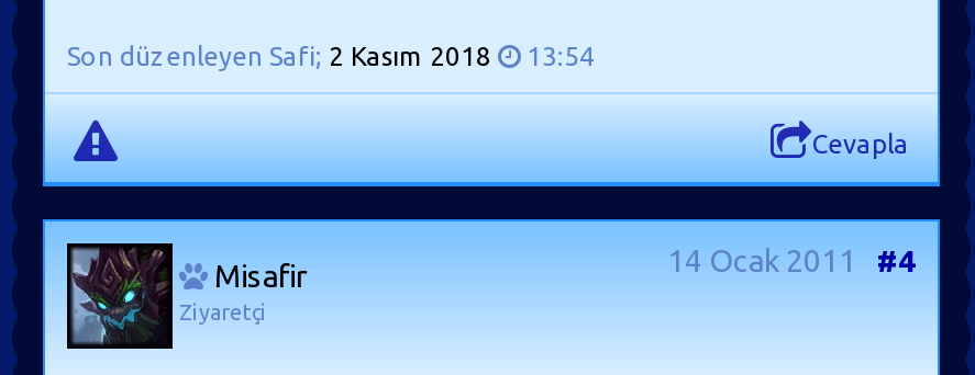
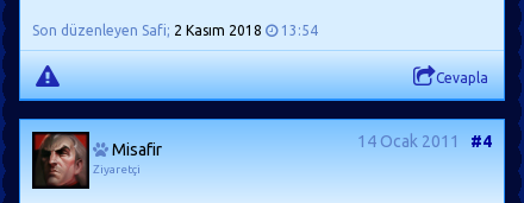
- [image]
+ [image]
